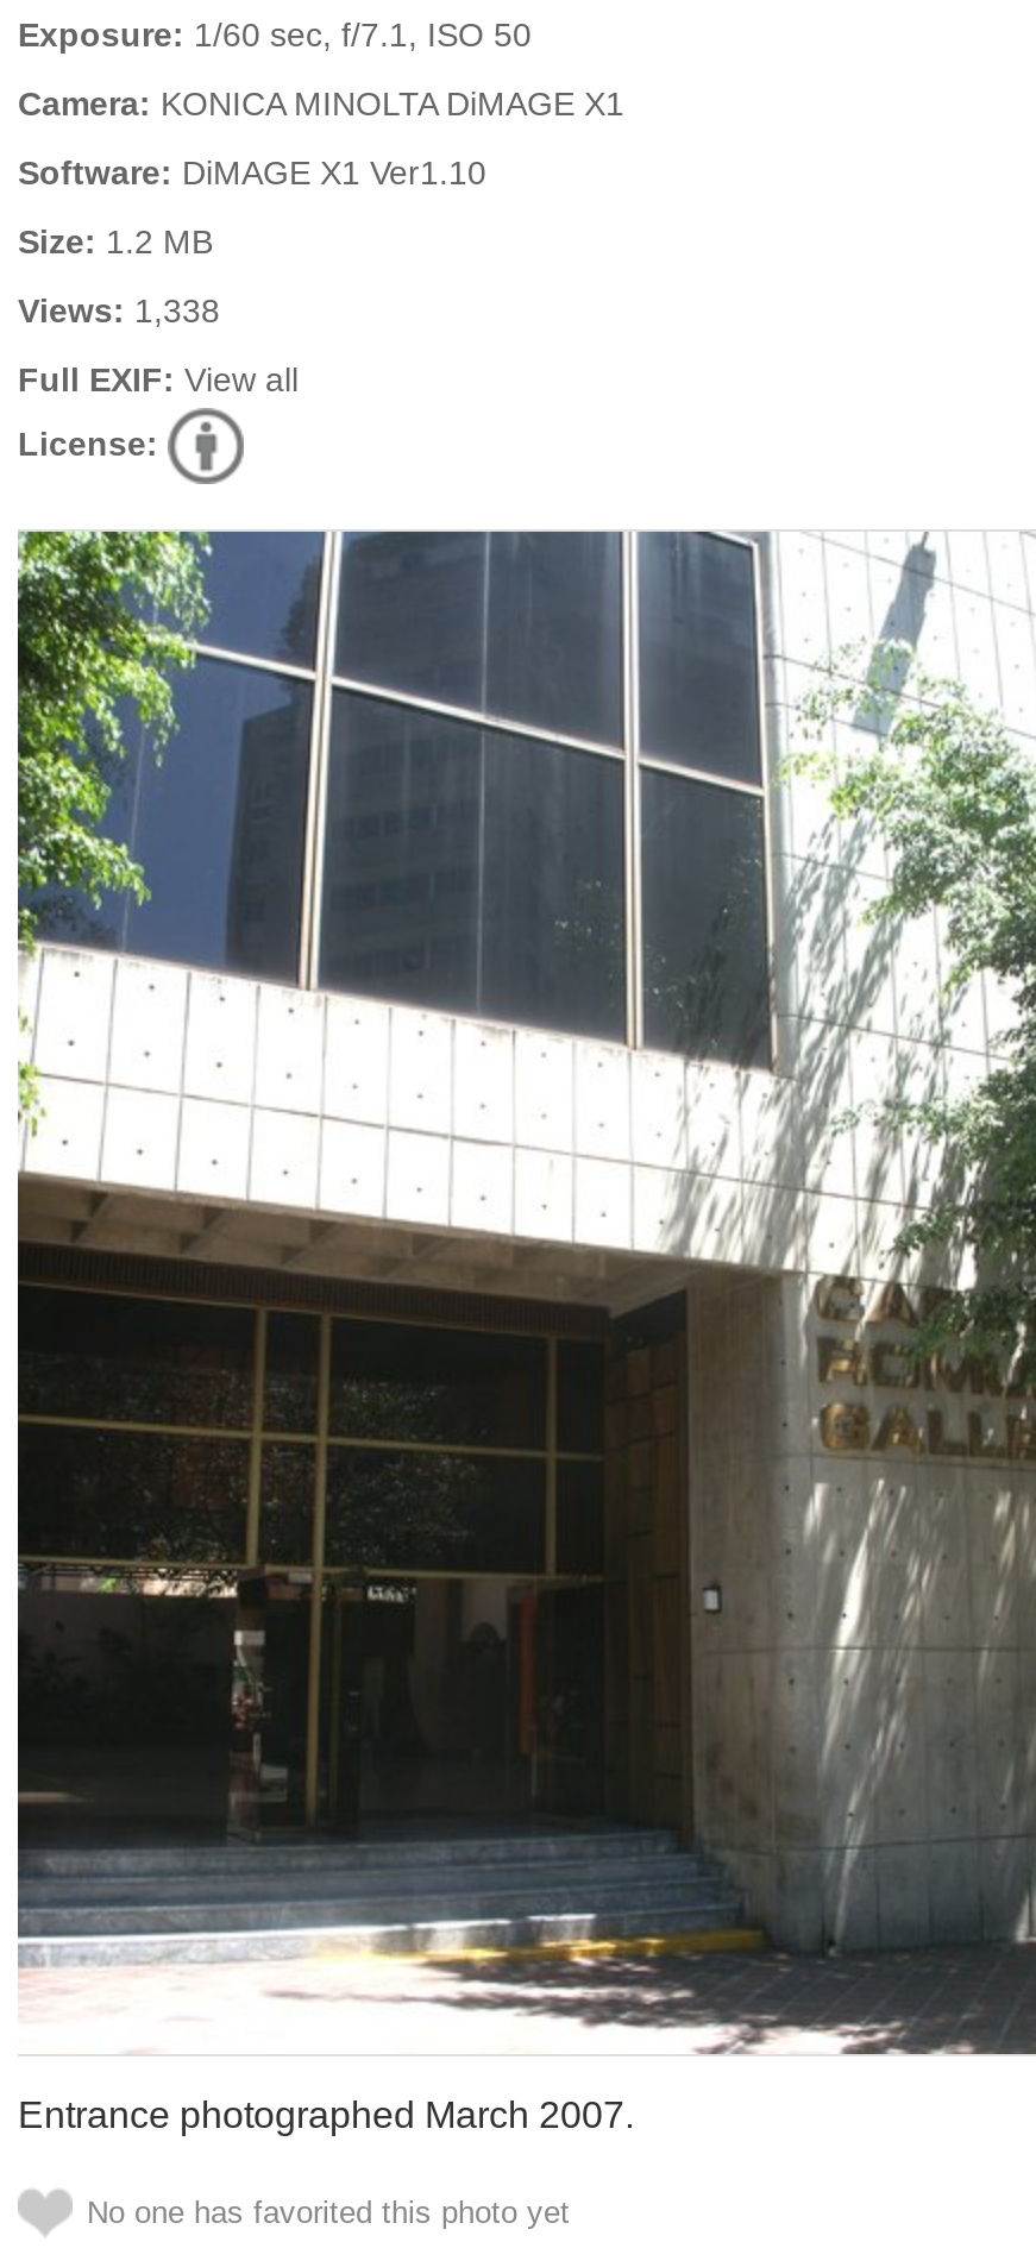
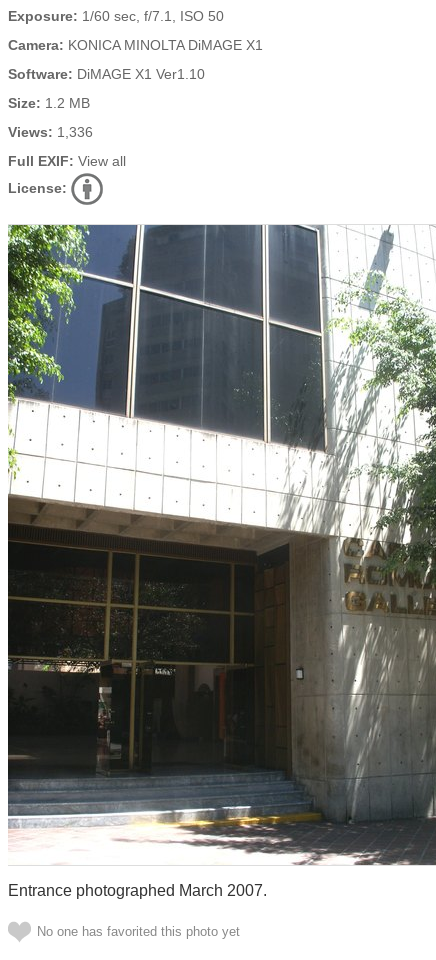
- Views: 1,338
+ Views: 1,336
